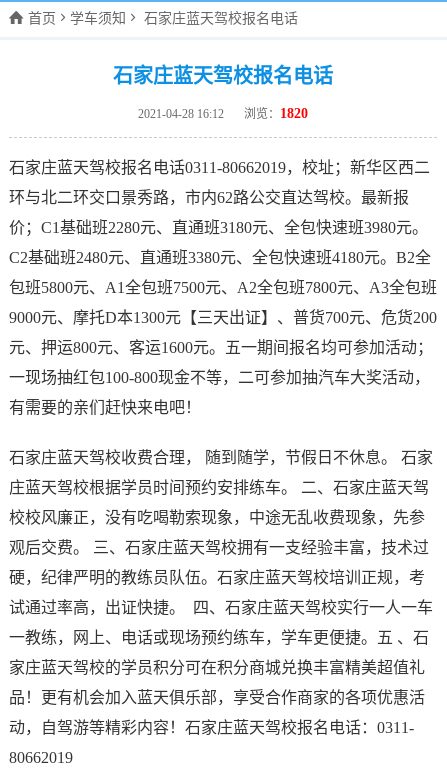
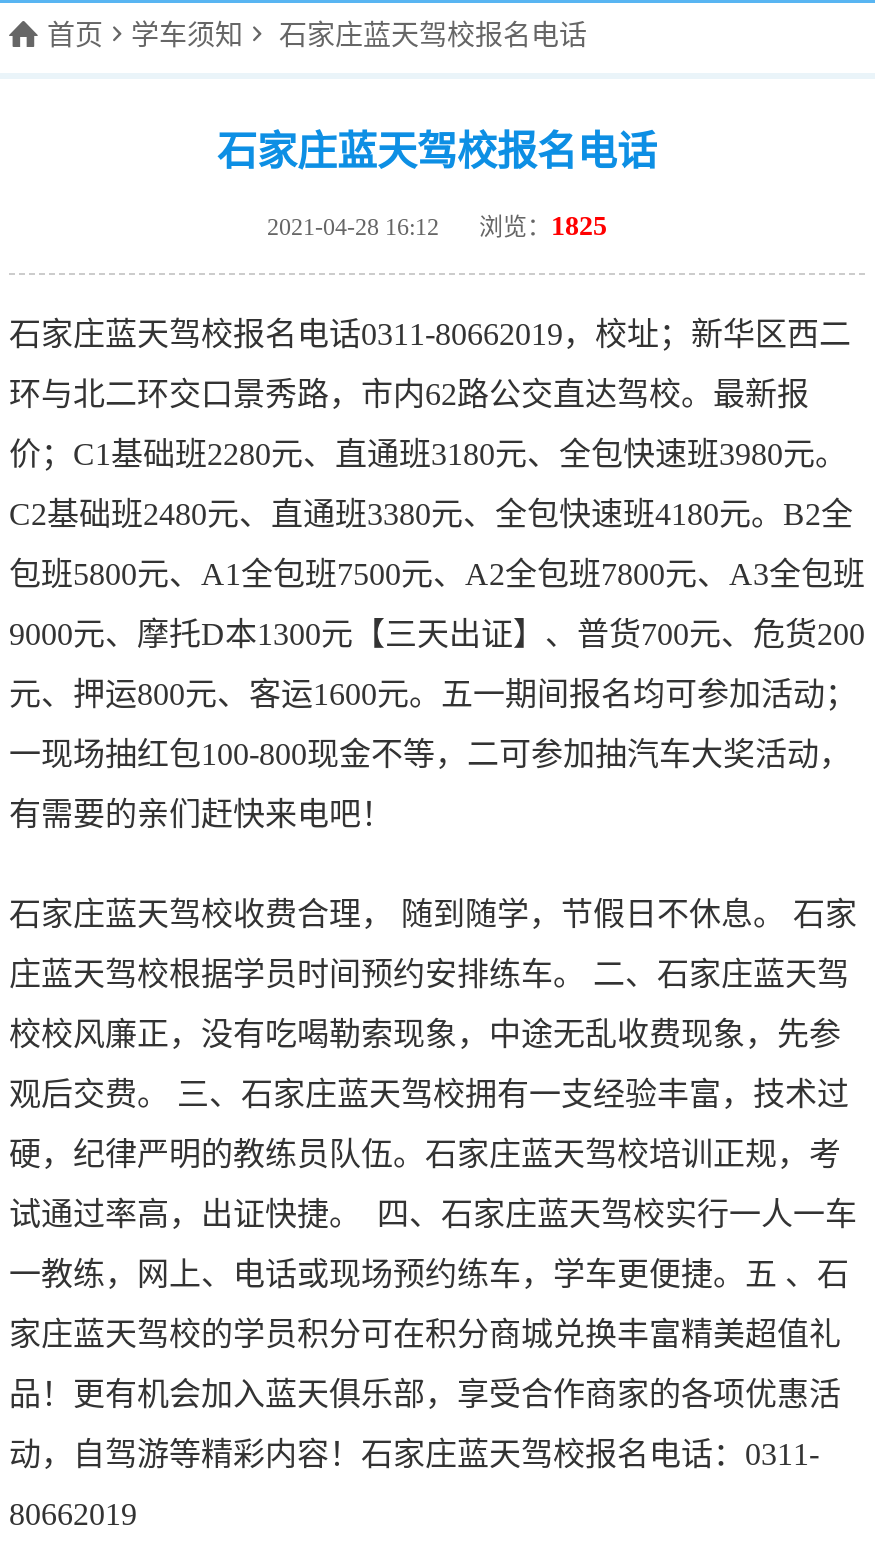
- 2021-04-28 16:12 浏览：1820
+ 2021-04-28 16:12 浏览：1825
